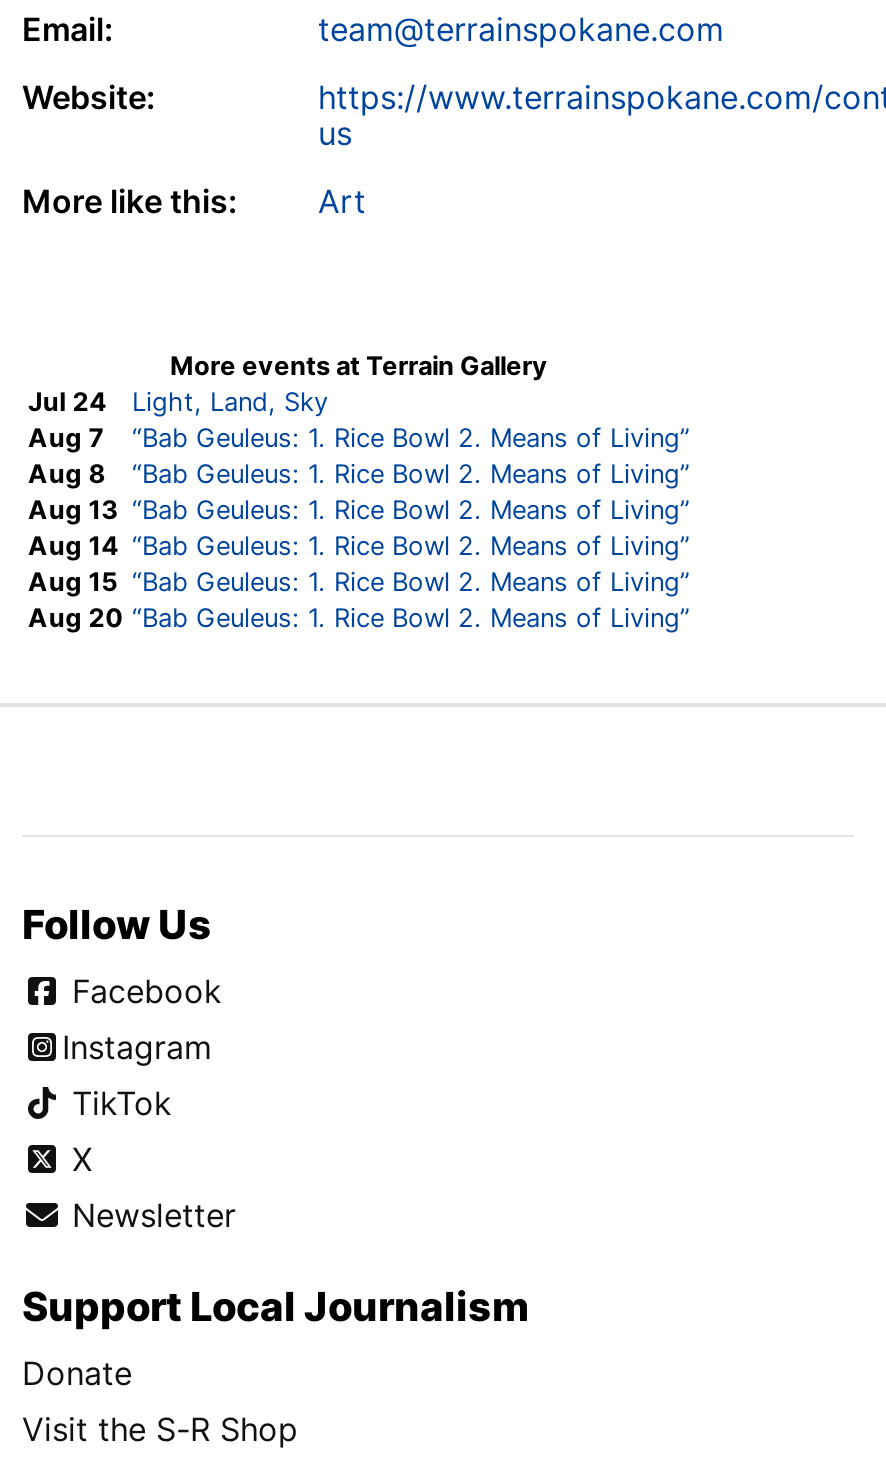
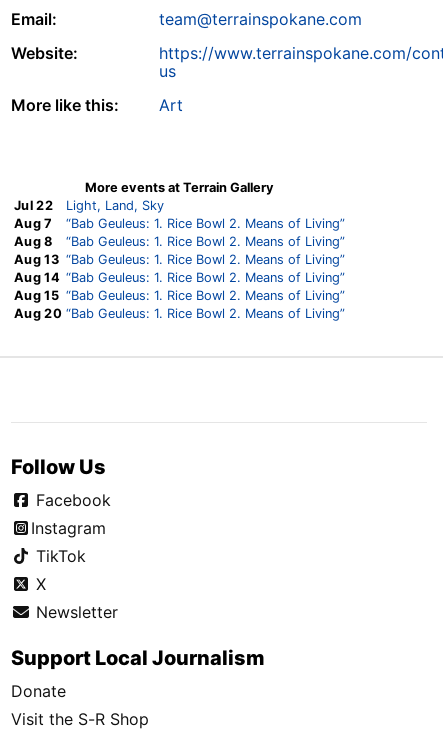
- Jul 24 Light, Land, Sky
+ Jul 22 Light, Land, Sky
